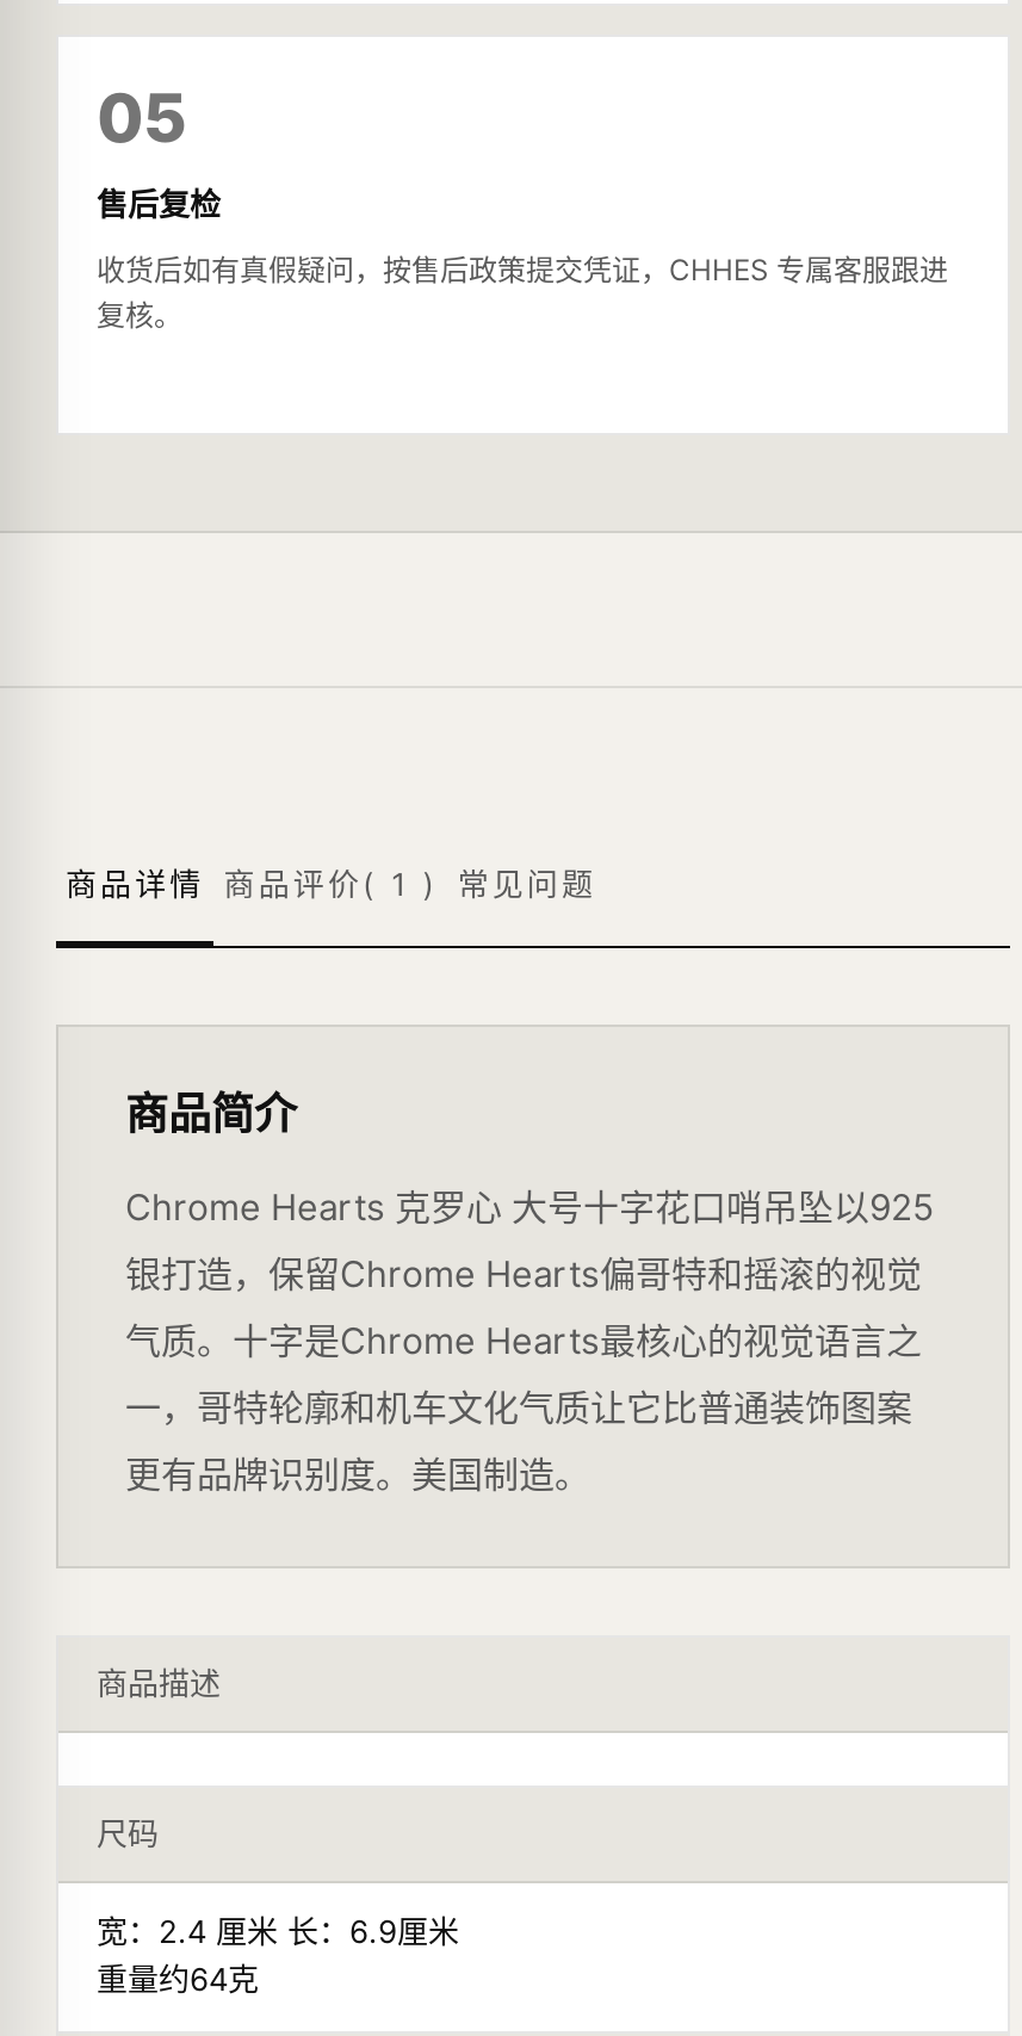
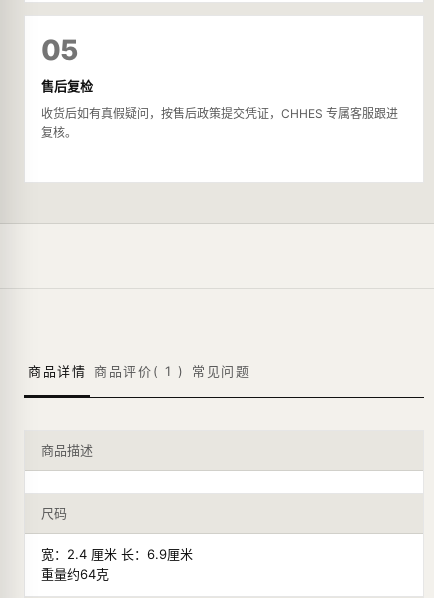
- 商品简介
- Chrome Hearts 克罗心 大号十字花口哨吊坠以925
- 银打造，保留Chrome Hearts偏哥特和摇滚的视觉
- 气质。十字是Chrome Hearts最核心的视觉语言之
- 一，哥特轮廓和机车文化气质让它比普通装饰图案
- 更有品牌识别度。美国制造。
